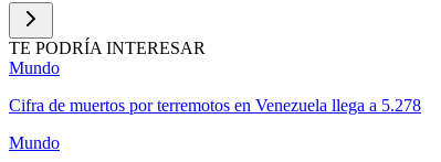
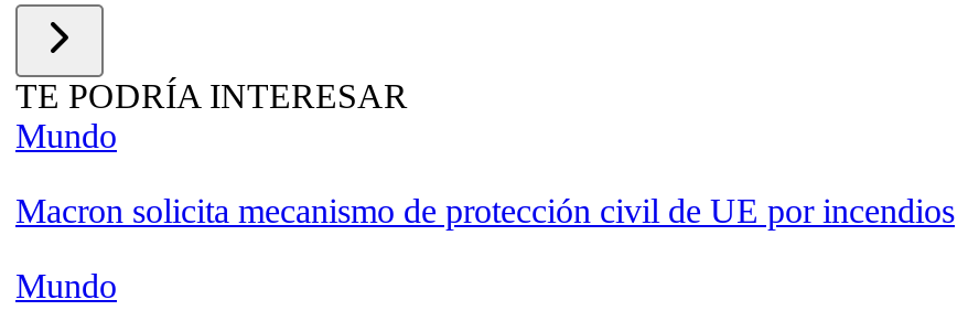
- Cifra de muertos por terremotos en Venezuela llega a 5.278
+ Macron solicita mecanismo de protección civil de UE por incendios
